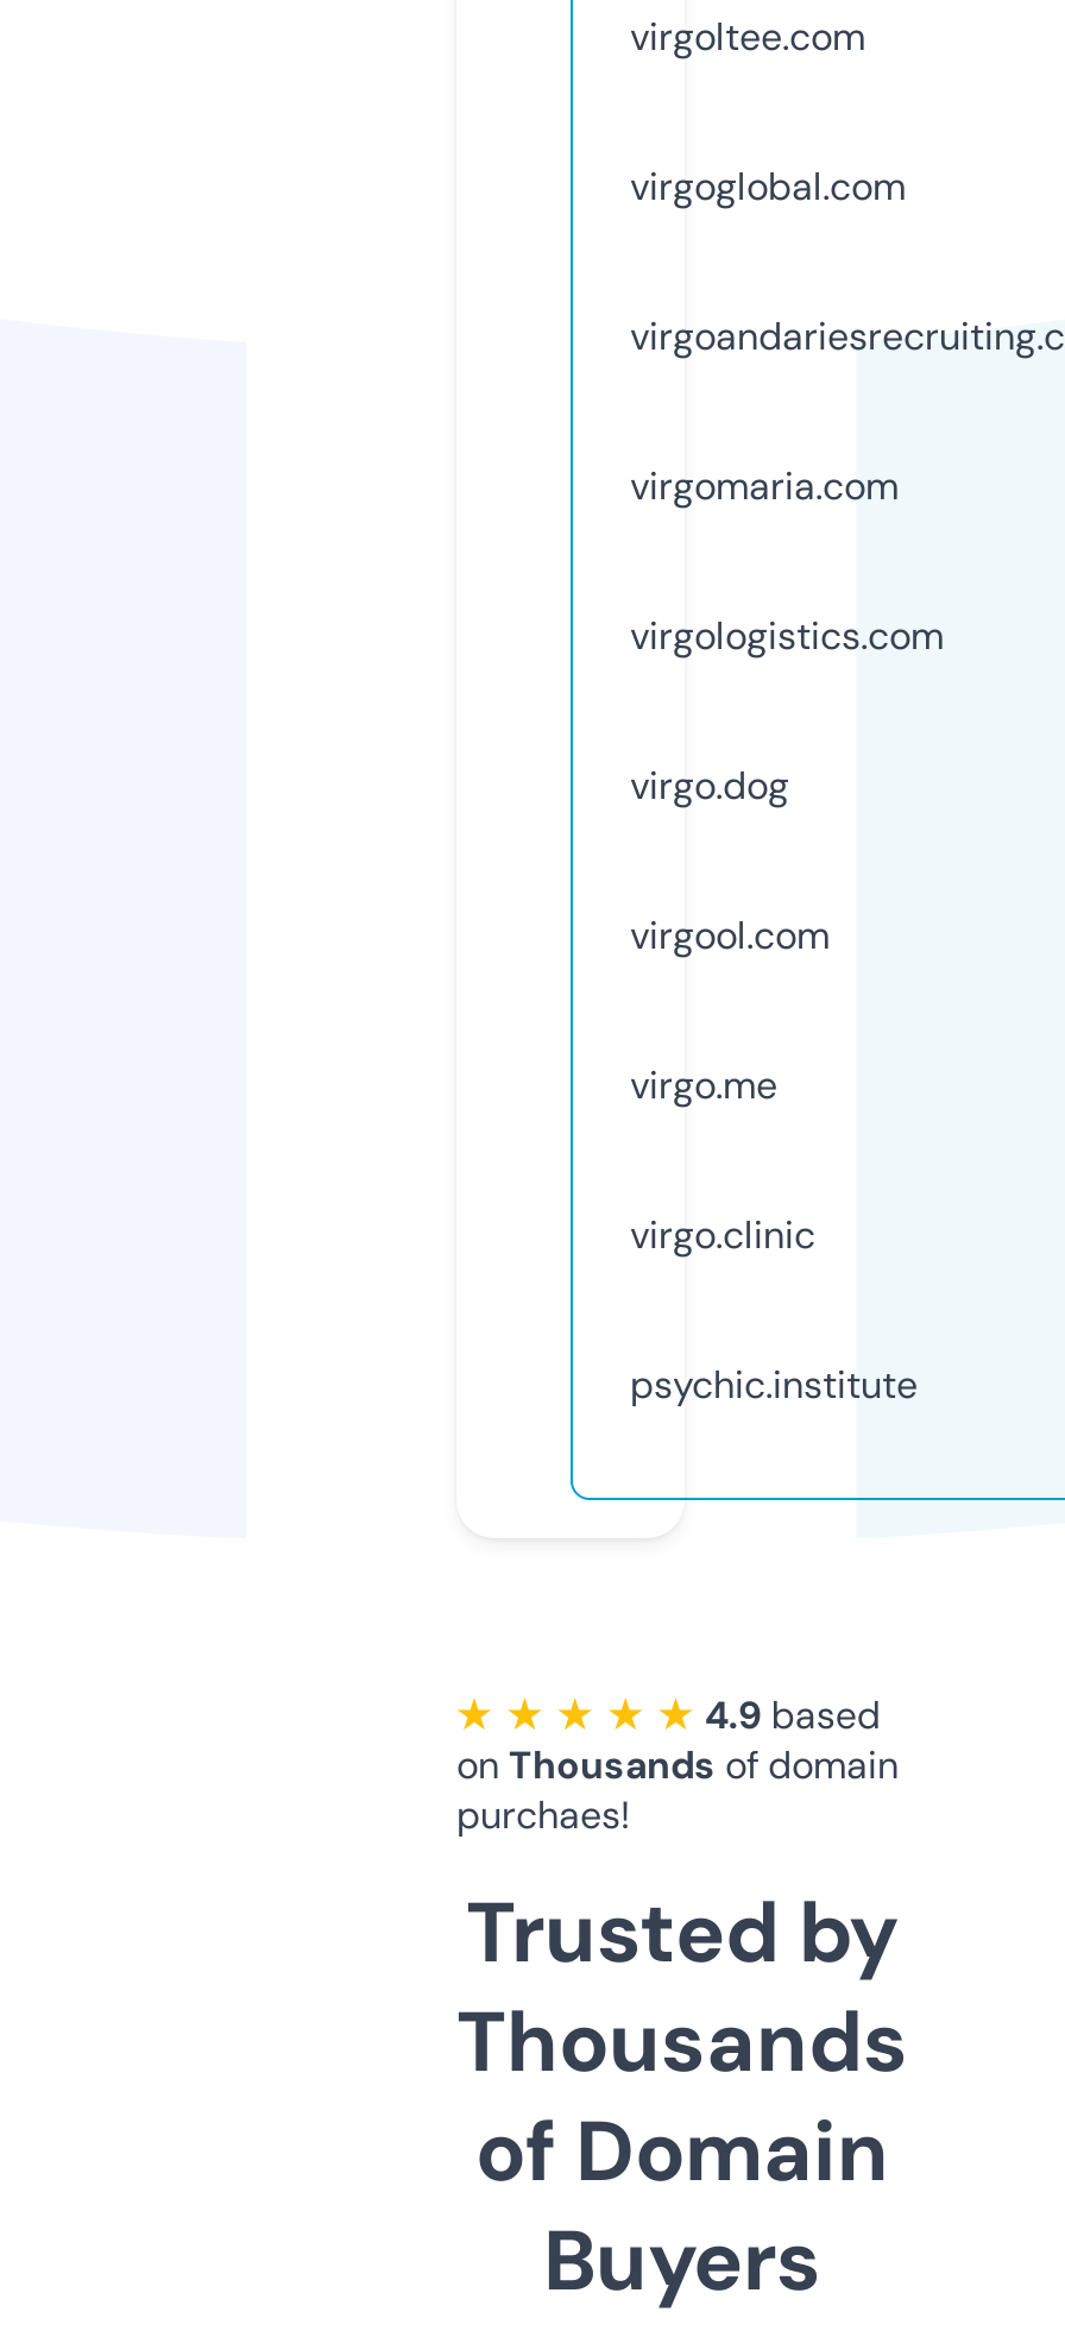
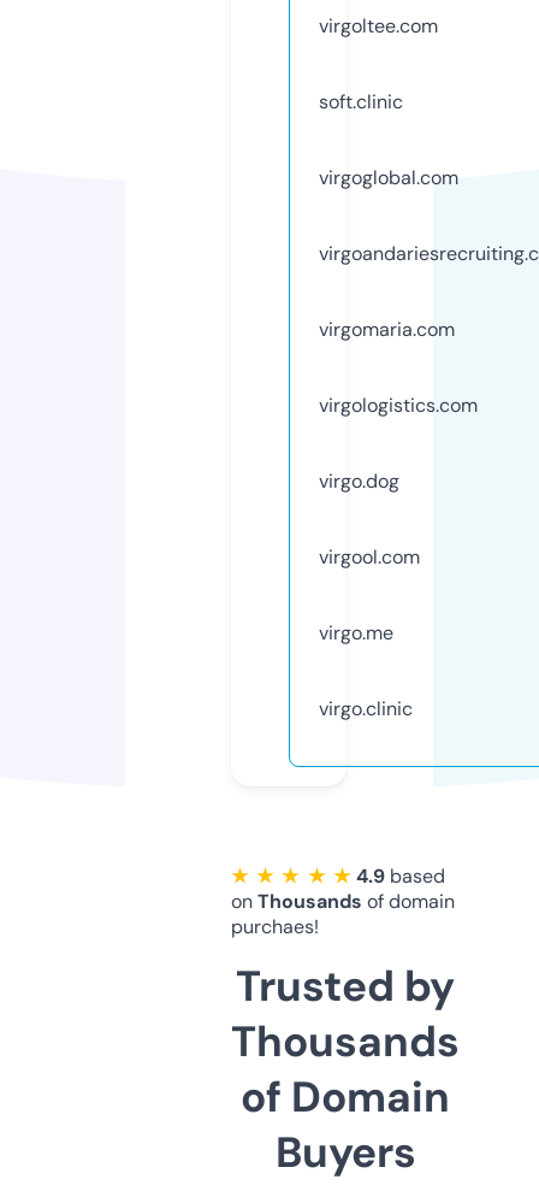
+ soft.clinic

moved down: virgoglobal.com | virgomaria.com | virgologistics.com | virgo.dog | virgool.com | virgo.me | virgo.clinic

- psychic.institute
